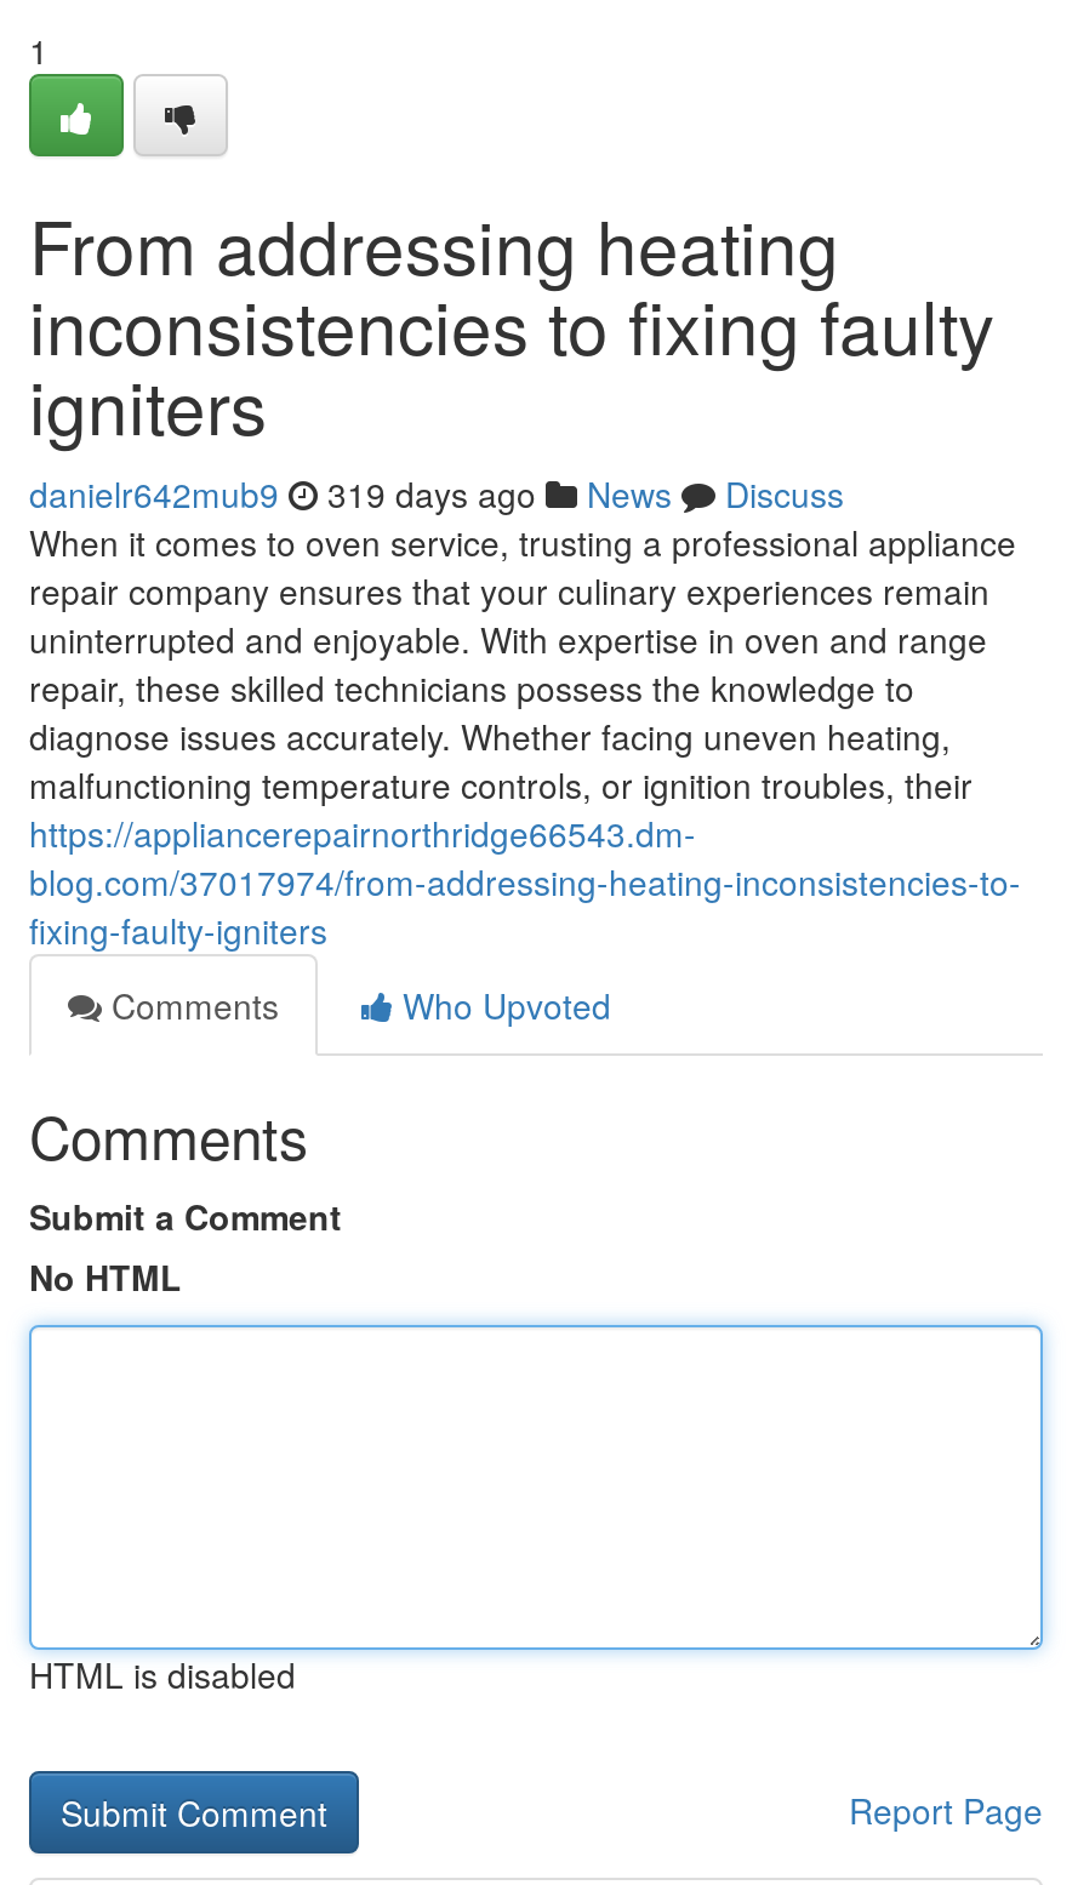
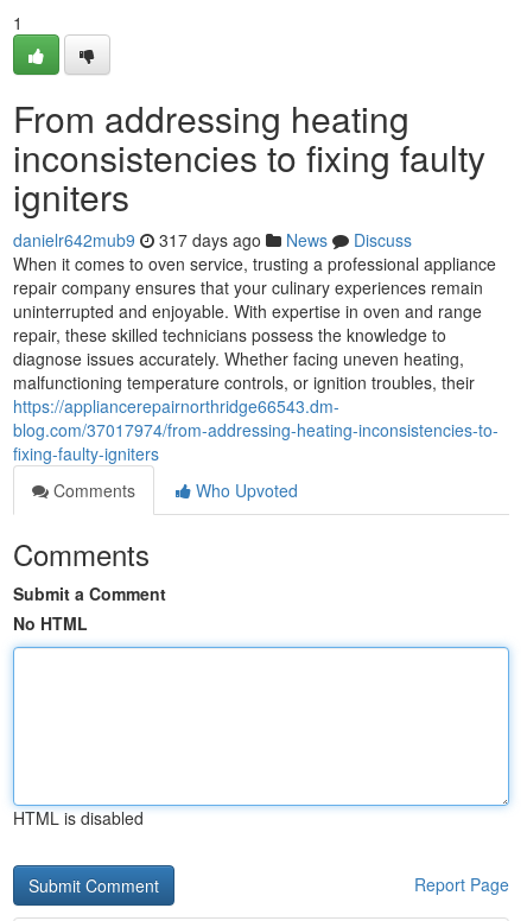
- danielr642mub9 319 days ago News Discuss
+ danielr642mub9 317 days ago News Discuss
